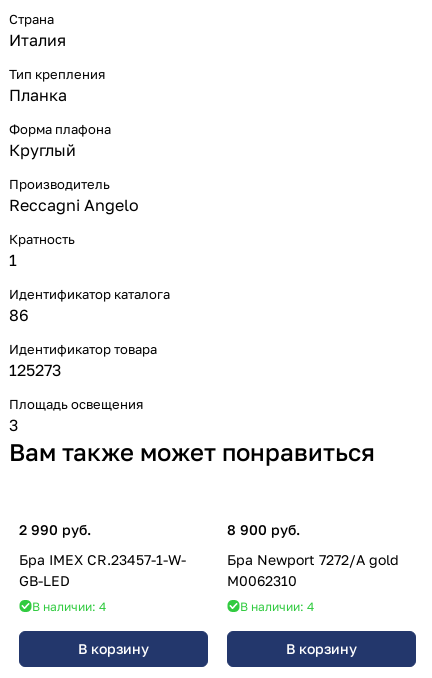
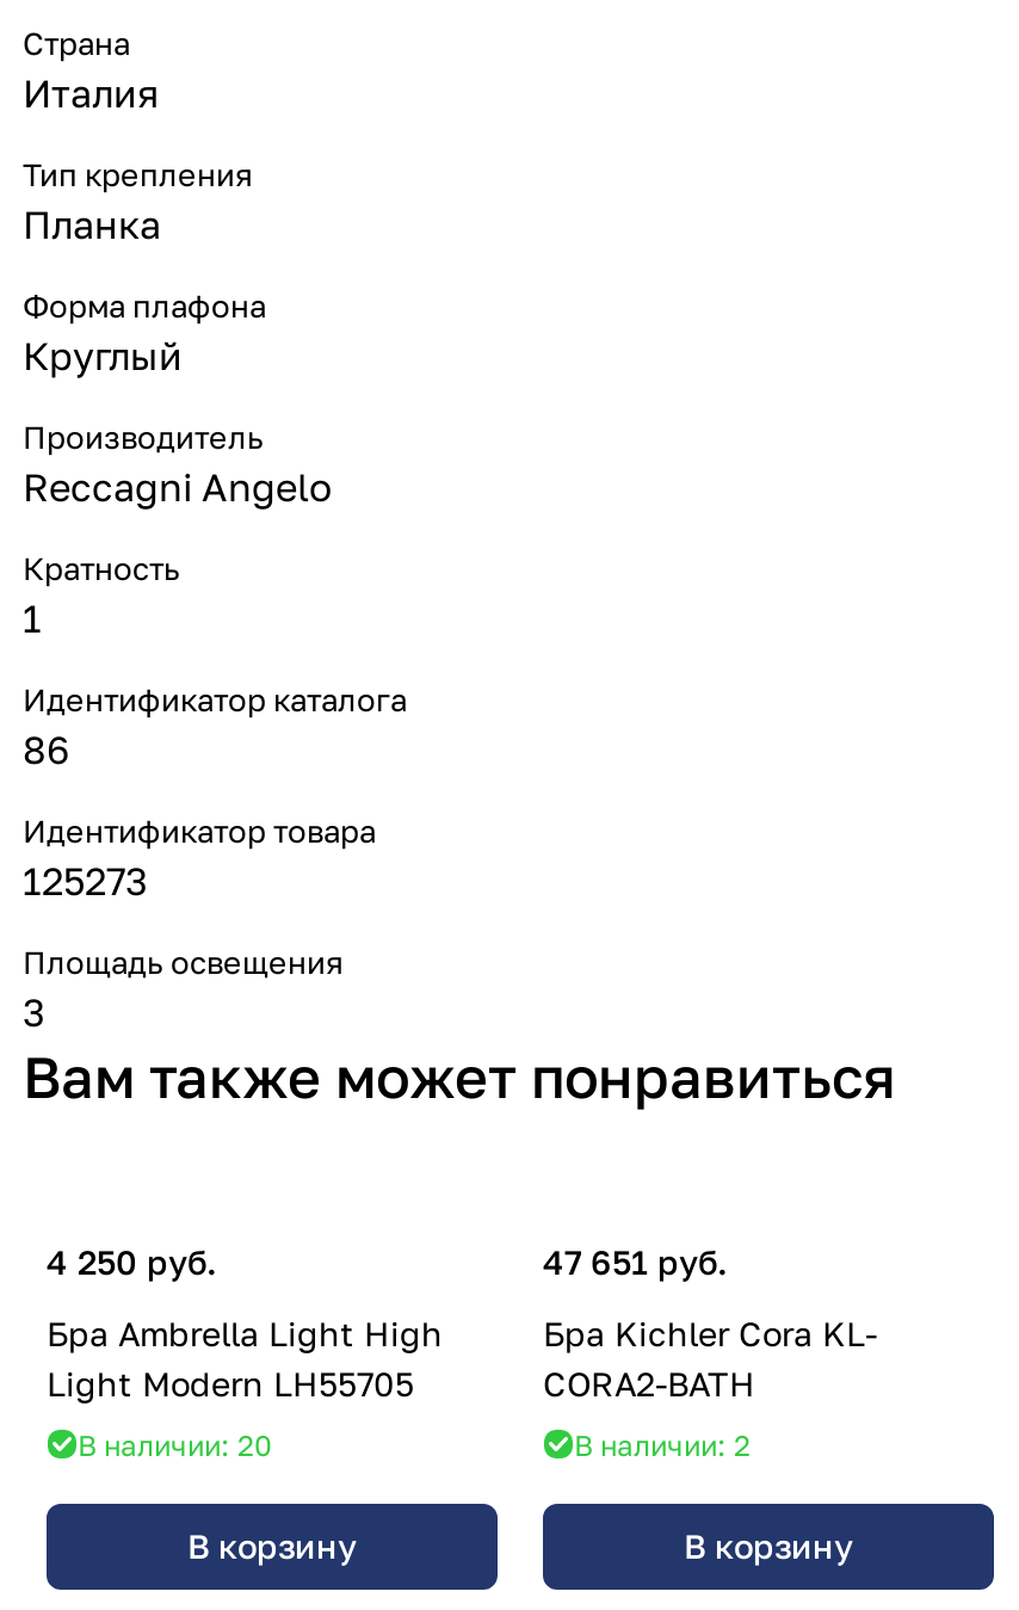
- 2 990 руб.
+ 4 250 руб.

- 8 900 руб.
+ 47 651 руб.

- Бра IMEX CR.23457-1-W-
- GB-LED
+ Бра Ambrella Light High
+ Light Modern LH55705

- Бра Newport 7272/A gold
- М0062310
+ Бра Kichler Cora KL-
+ CORA2-BATH

- В наличии: 4
+ В наличии: 20

- В наличии: 4
+ В наличии: 2
